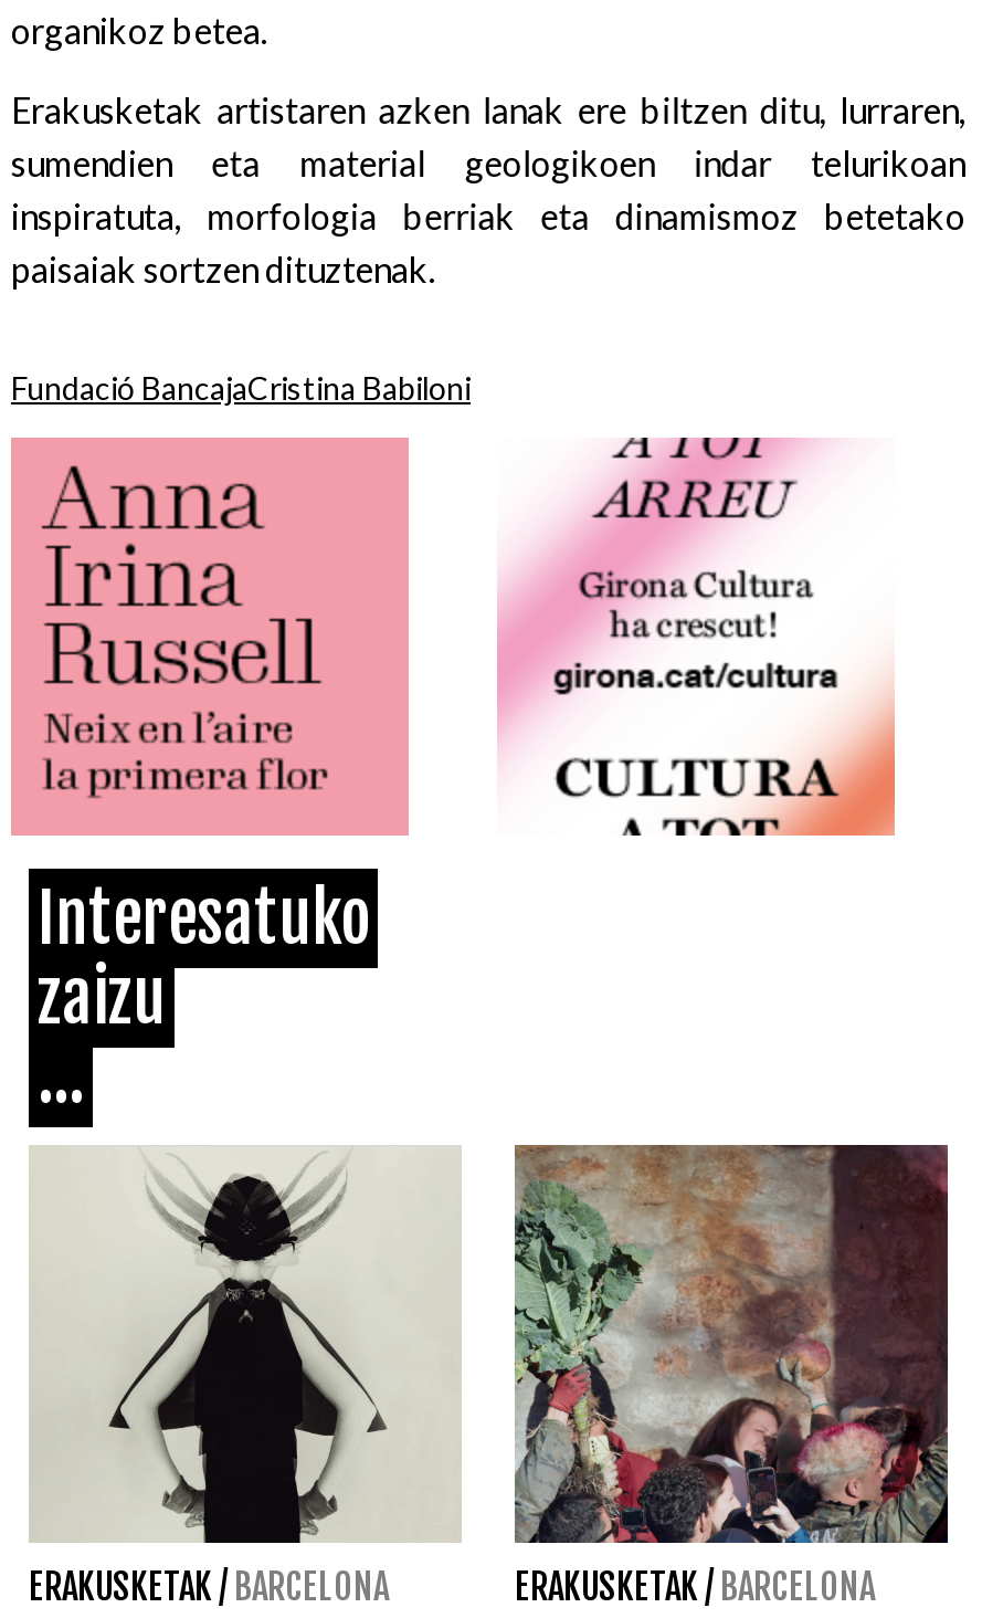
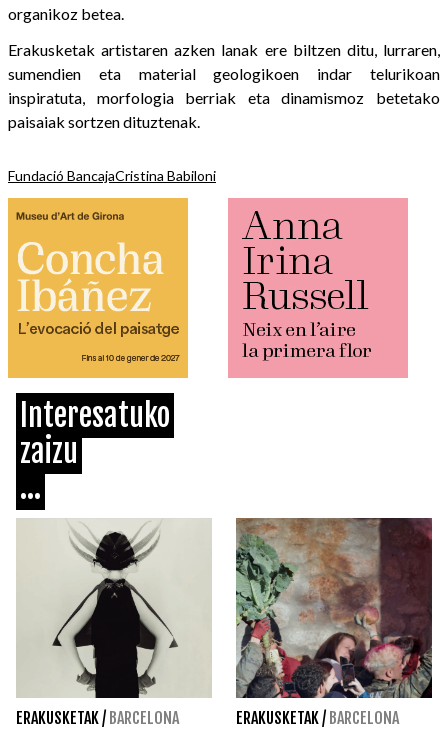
- [image]
+ [image]

- [image]
+ [image]
